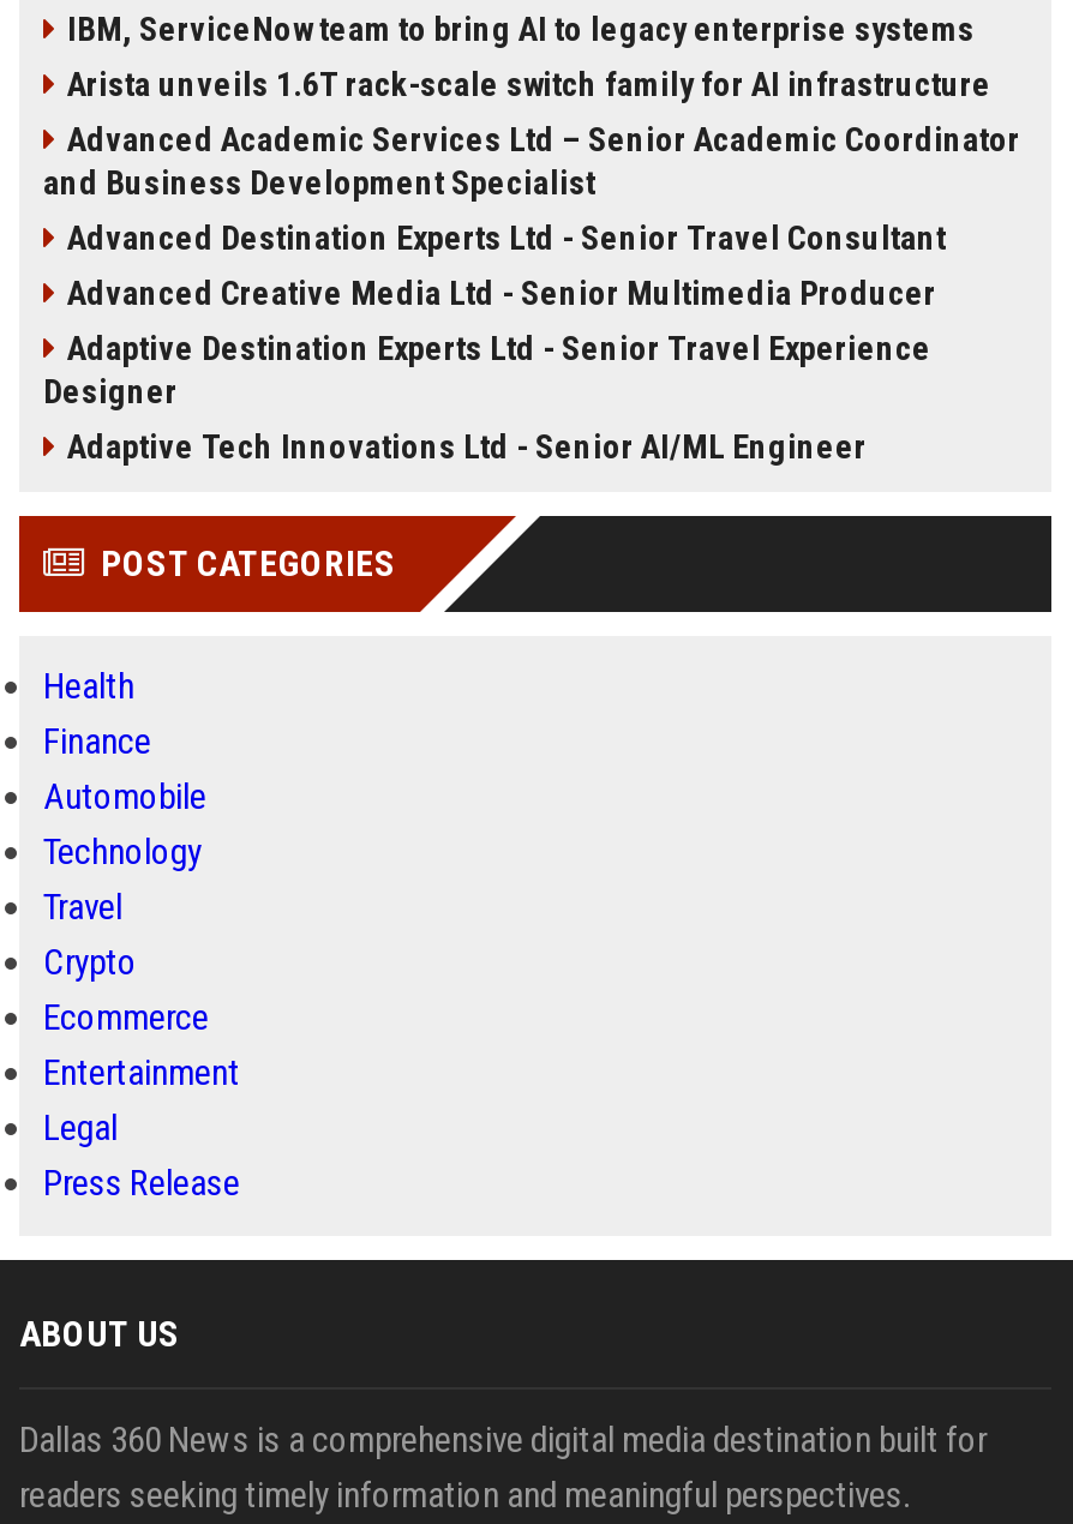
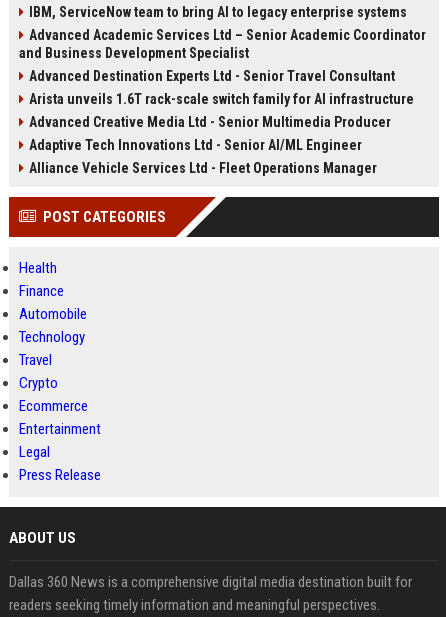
moved down: Arista unveils 1.6T rack-scale switch family for AI infrastructure

- Adaptive Destination Experts Ltd - Senior Travel Experience
- Designer

moved up: Adaptive Tech Innovations Ltd - Senior AI/ML Engineer

+ Alliance Vehicle Services Ltd - Fleet Operations Manager
